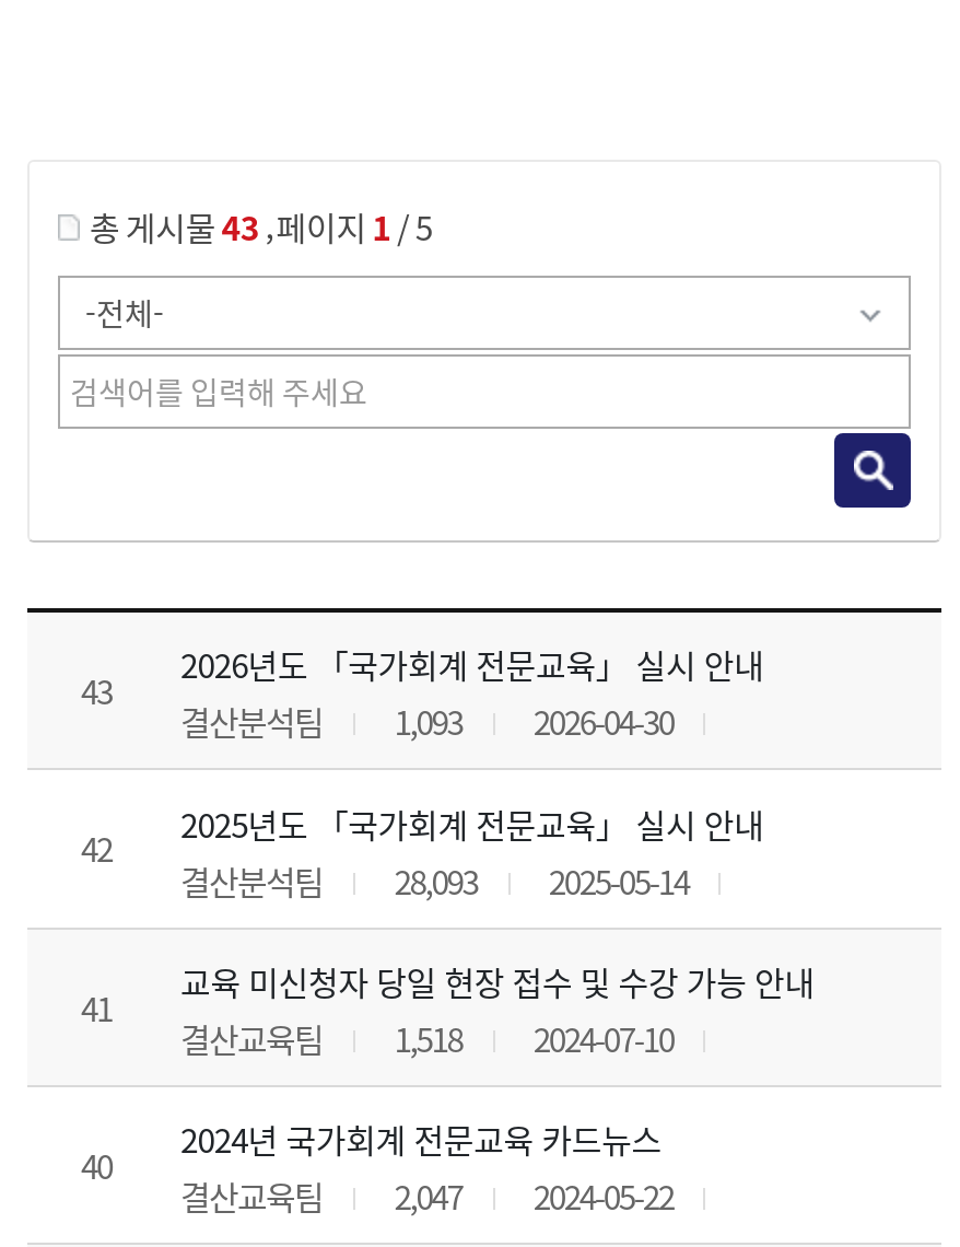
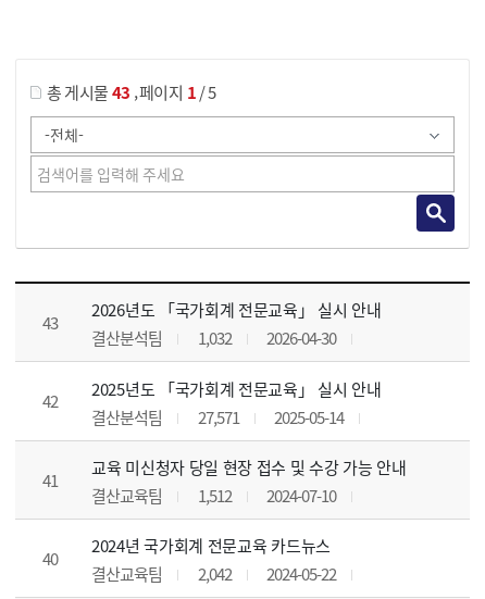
- 결산분석팀 1,093 2026-04-30
+ 결산분석팀 1,032 2026-04-30

- 결산분석팀 28,093 2025-05-14
+ 결산분석팀 27,571 2025-05-14

- 결산교육팀 1,518 2024-07-10
+ 결산교육팀 1,512 2024-07-10

- 결산교육팀 2,047 2024-05-22
+ 결산교육팀 2,042 2024-05-22
